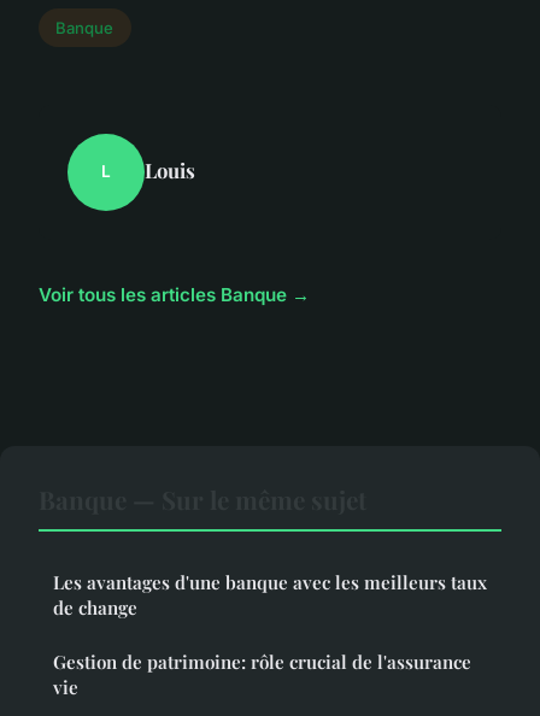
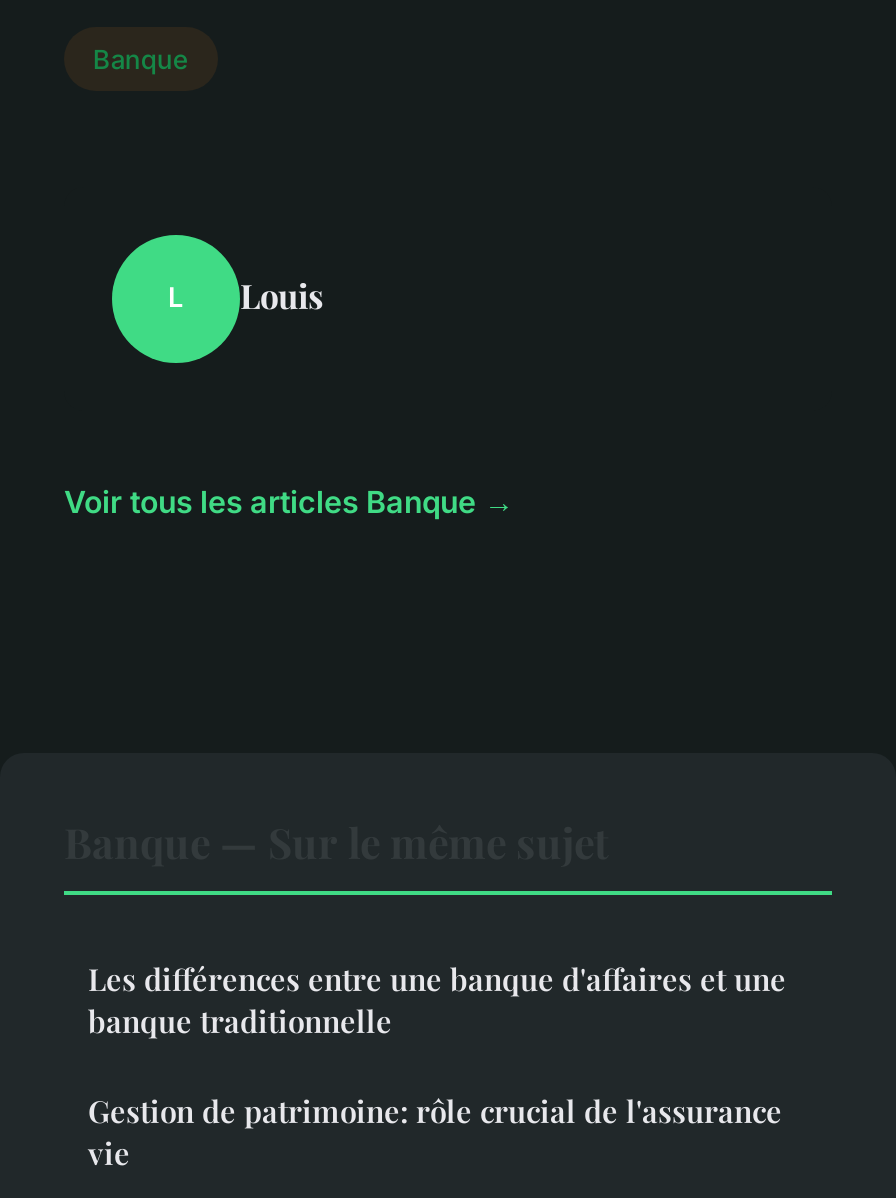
- Les avantages d'une banque avec les meilleurs taux
- de change
+ Les différences entre une banque d'affaires et une
+ banque traditionnelle
